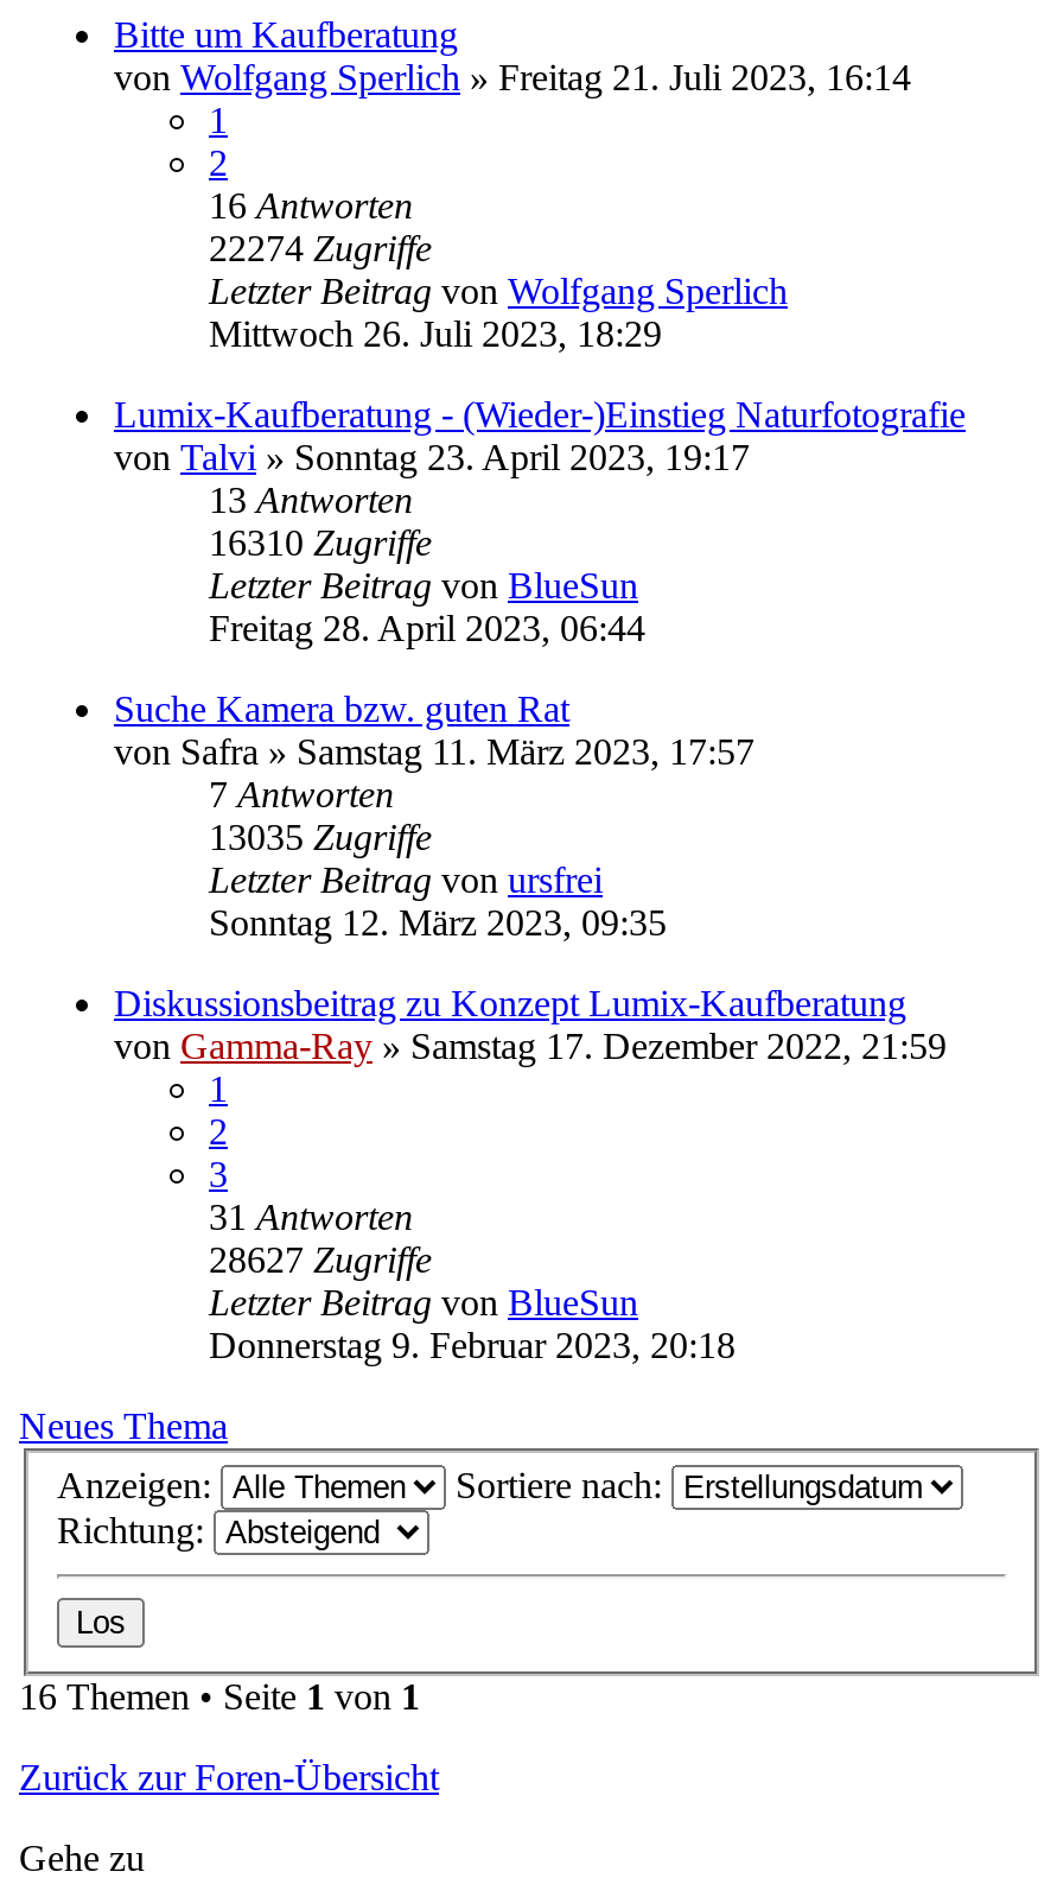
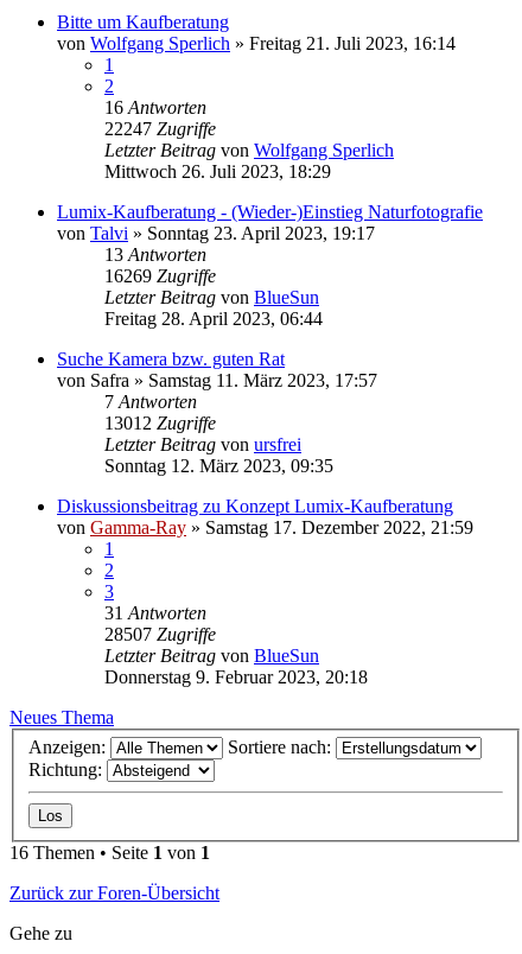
- 22274 Zugriffe
+ 22247 Zugriffe

- 16310 Zugriffe
+ 16269 Zugriffe

- 13035 Zugriffe
+ 13012 Zugriffe

- 28627 Zugriffe
+ 28507 Zugriffe
